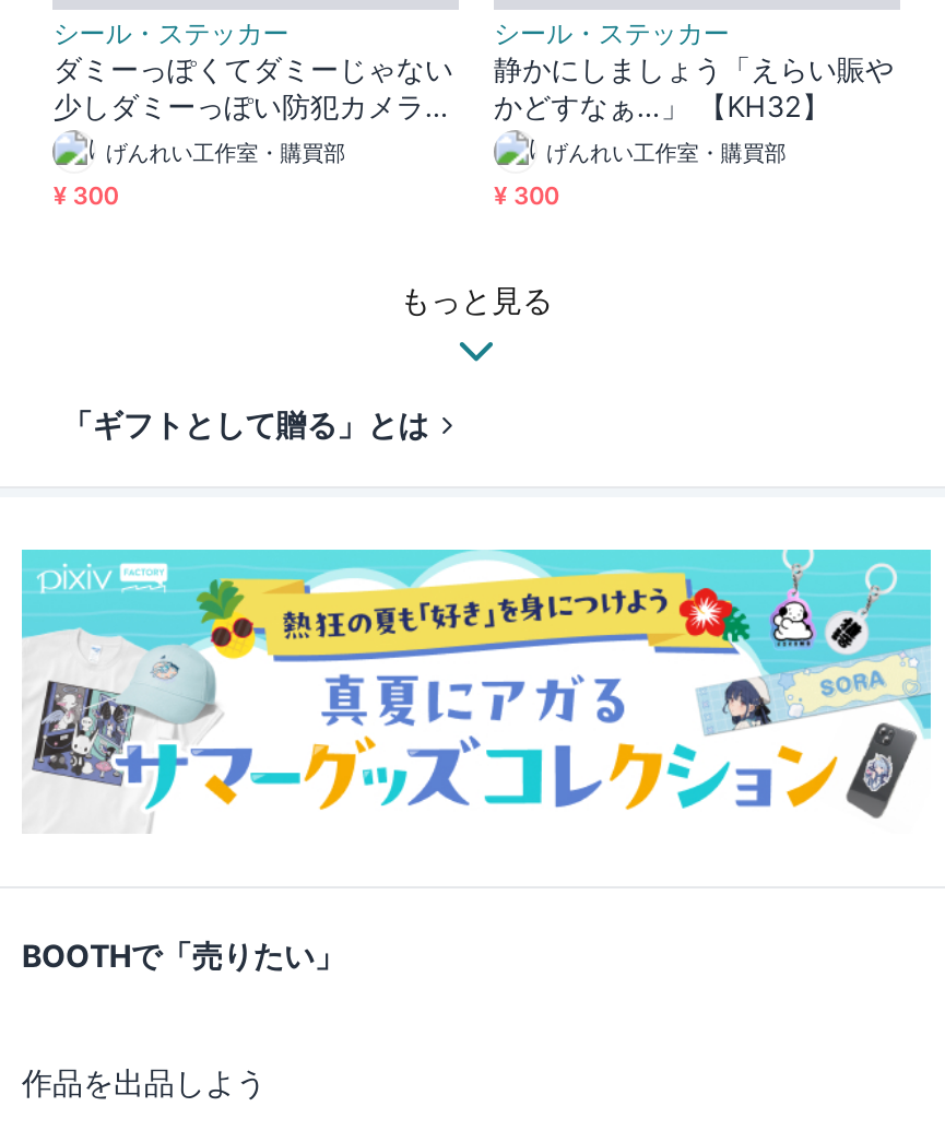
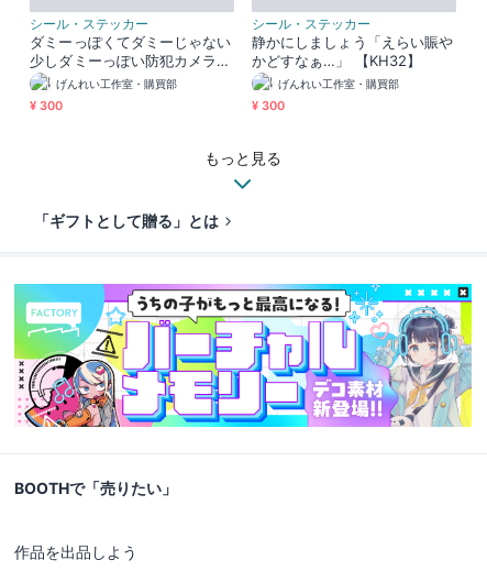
- [image]
+ [image]
